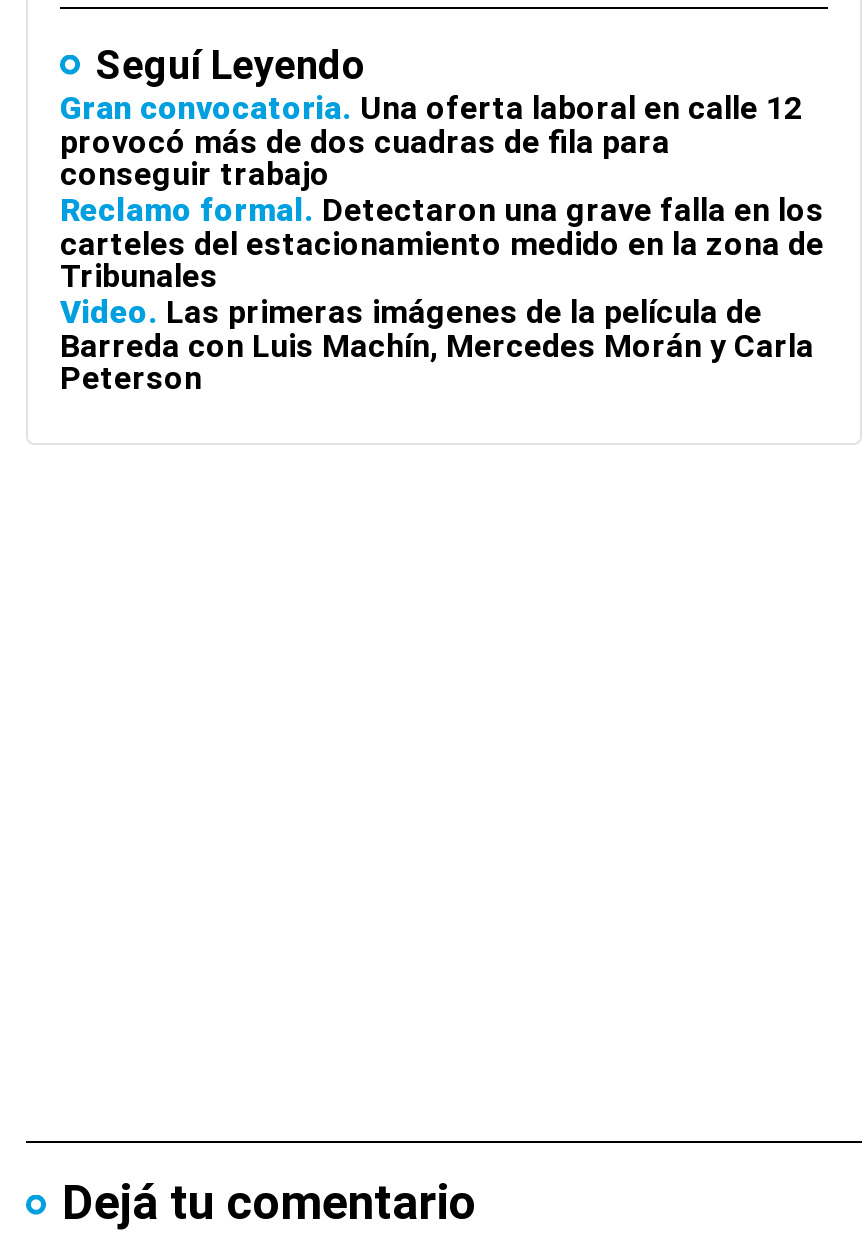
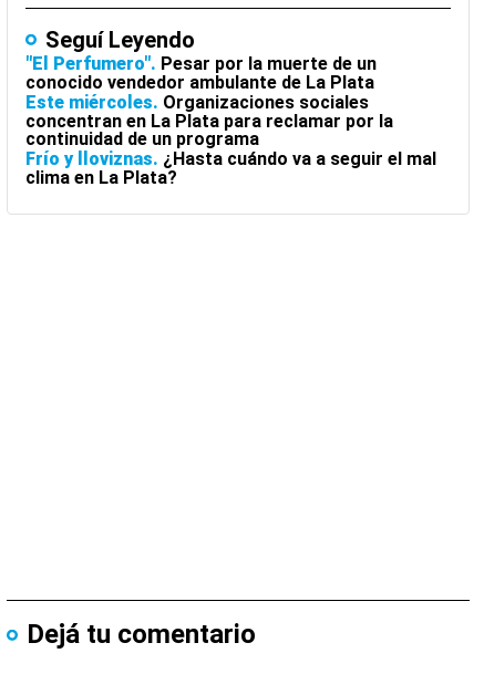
- Gran convocatoria Una oferta laboral en calle 12
- provocó más de dos cuadras de fila para
- conseguir trabajo
- Reclamo formal Detectaron una grave falla en los
- carteles del estacionamiento medido en la zona de
- Tribunales
- Video Las primeras imágenes de la película de
- Barreda con Luis Machín, Mercedes Morán y Carla
- Peterson
+ "El Perfumero" Pesar por la muerte de un
+ conocido vendedor ambulante de La Plata
+ Este miércoles Organizaciones sociales
+ concentran en La Plata para reclamar por la
+ continuidad de un programa
+ Frío y lloviznas ¿Hasta cuándo va a seguir el mal
+ clima en La Plata?
